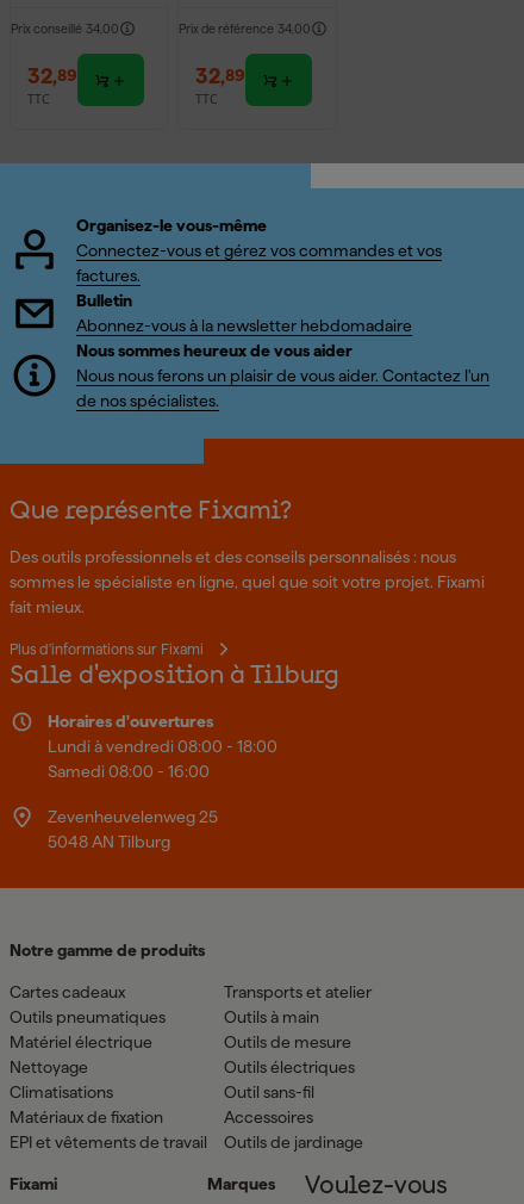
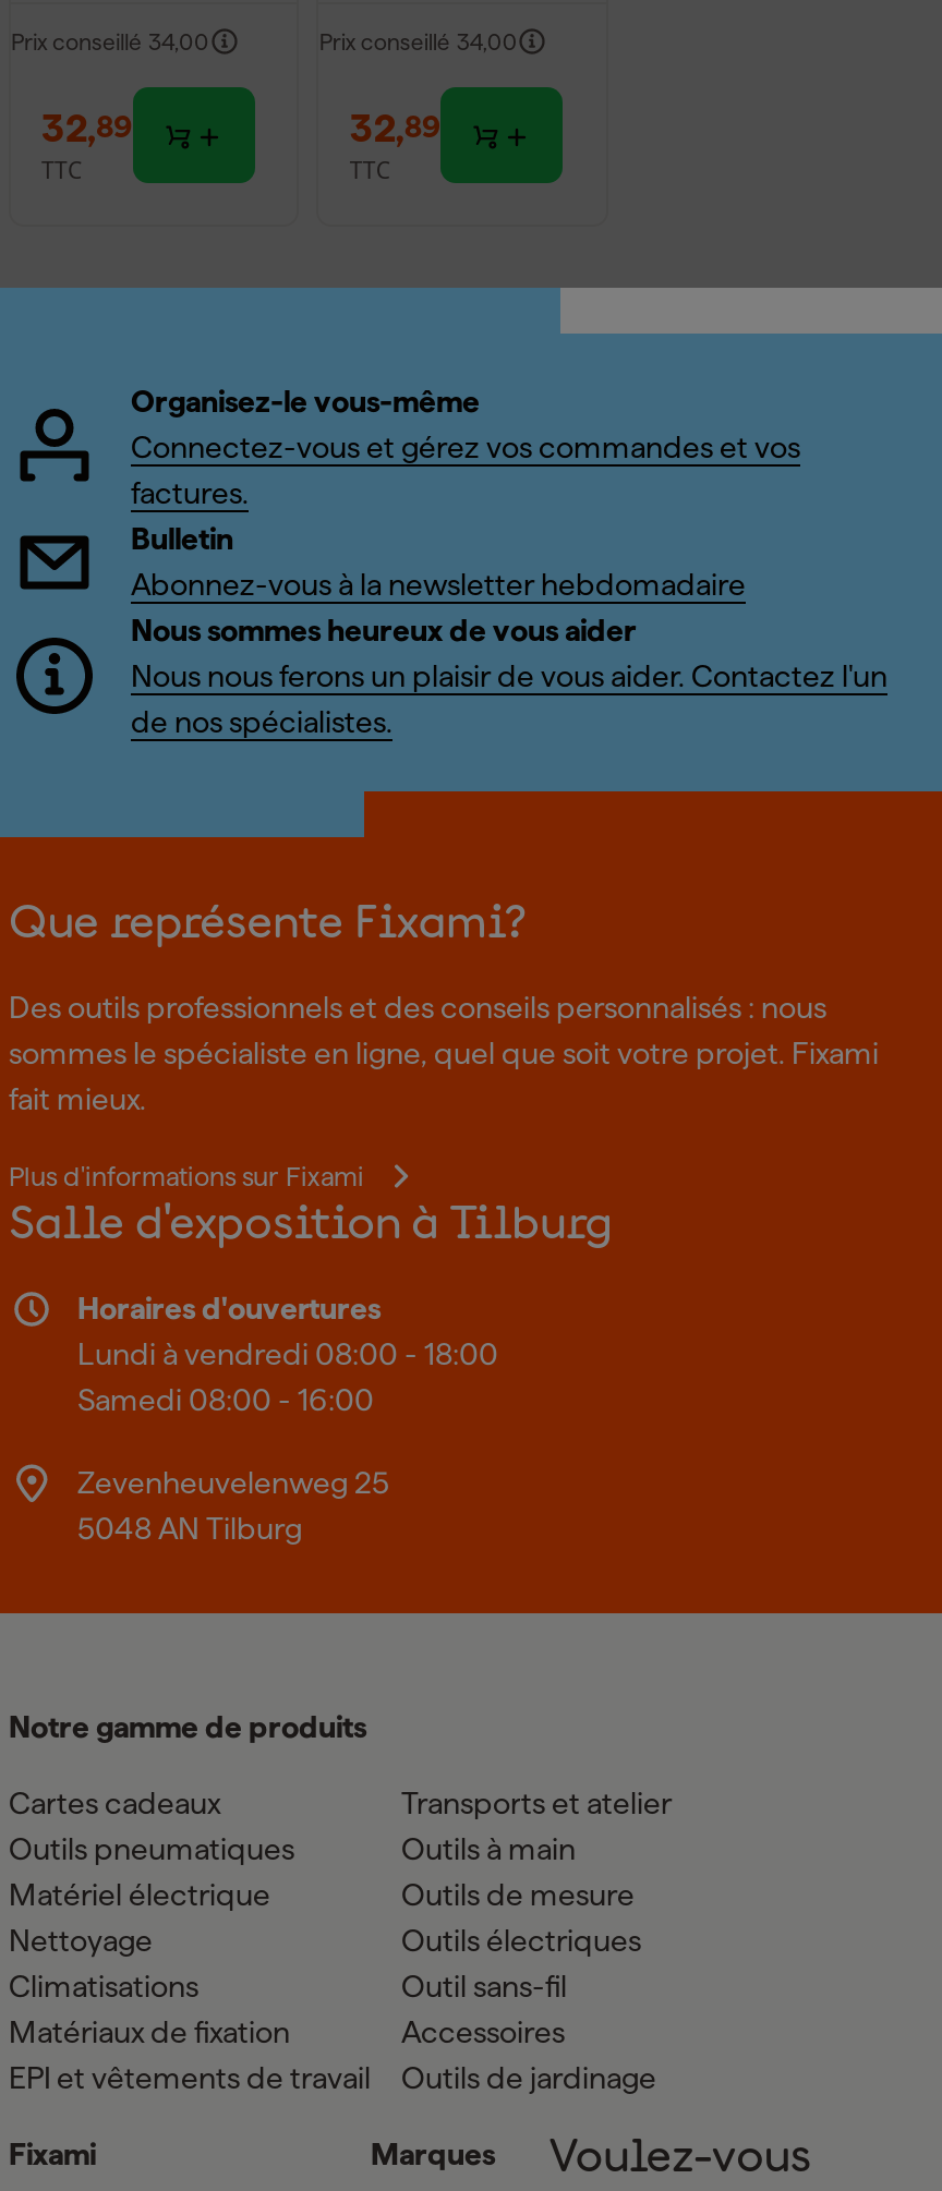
- Prix de référence 34,00
+ Prix conseillé 34,00
